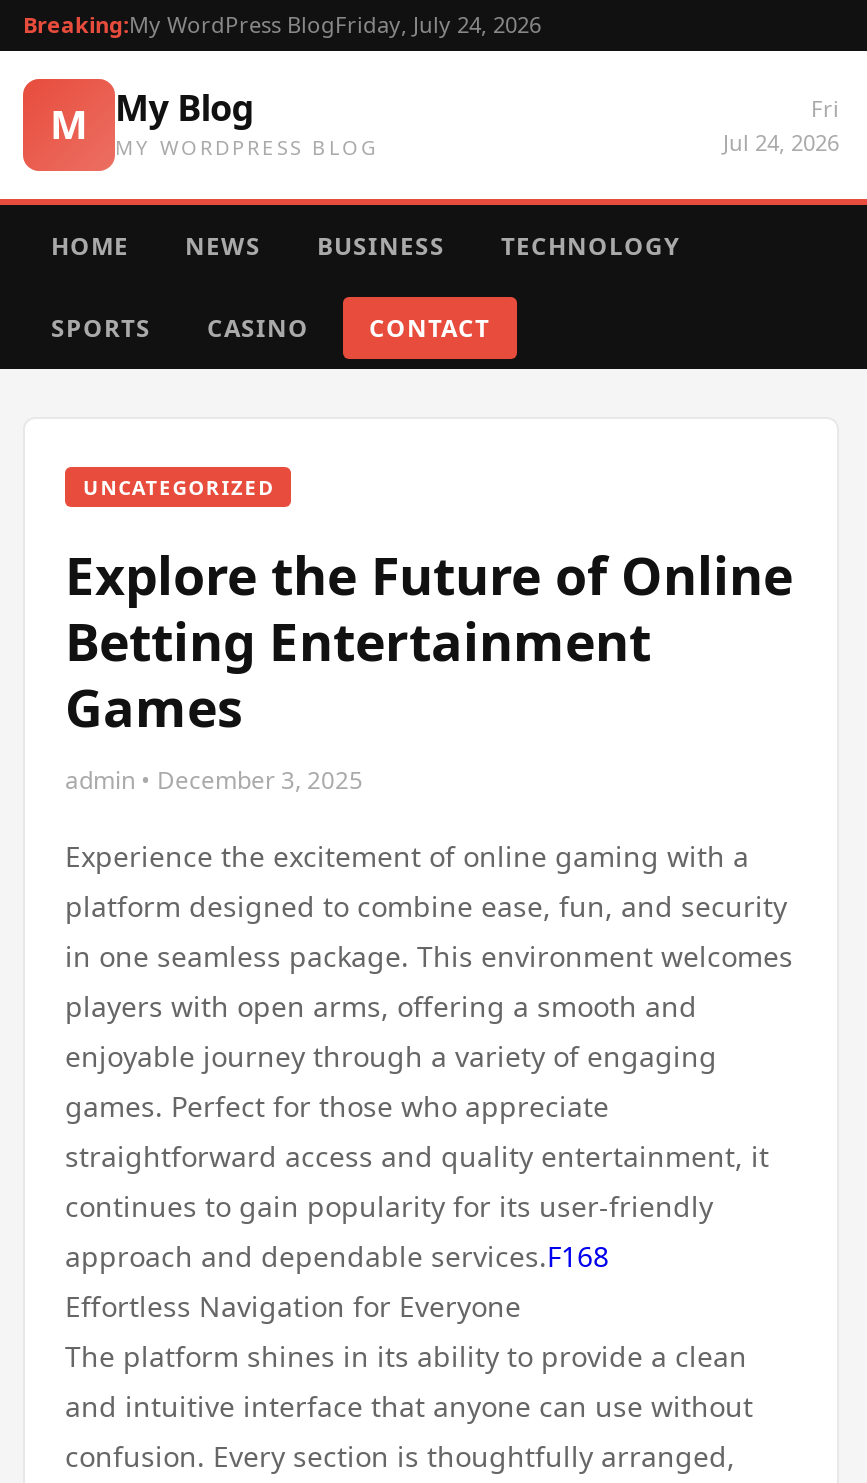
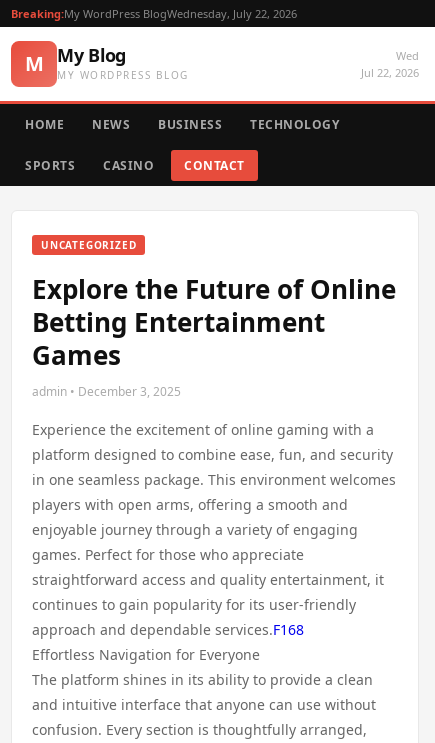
- Breaking:My WordPress BlogFriday, July 24, 2026
+ Breaking:My WordPress BlogWednesday, July 22, 2026

- Fri
- Jul 24, 2026
+ Wed
+ Jul 22, 2026
